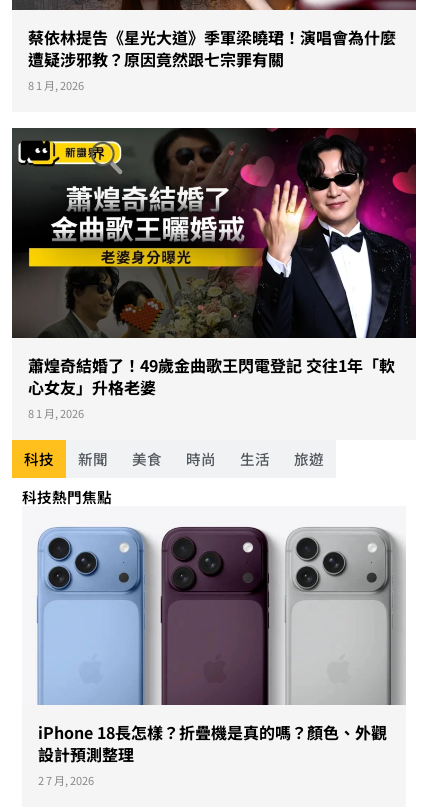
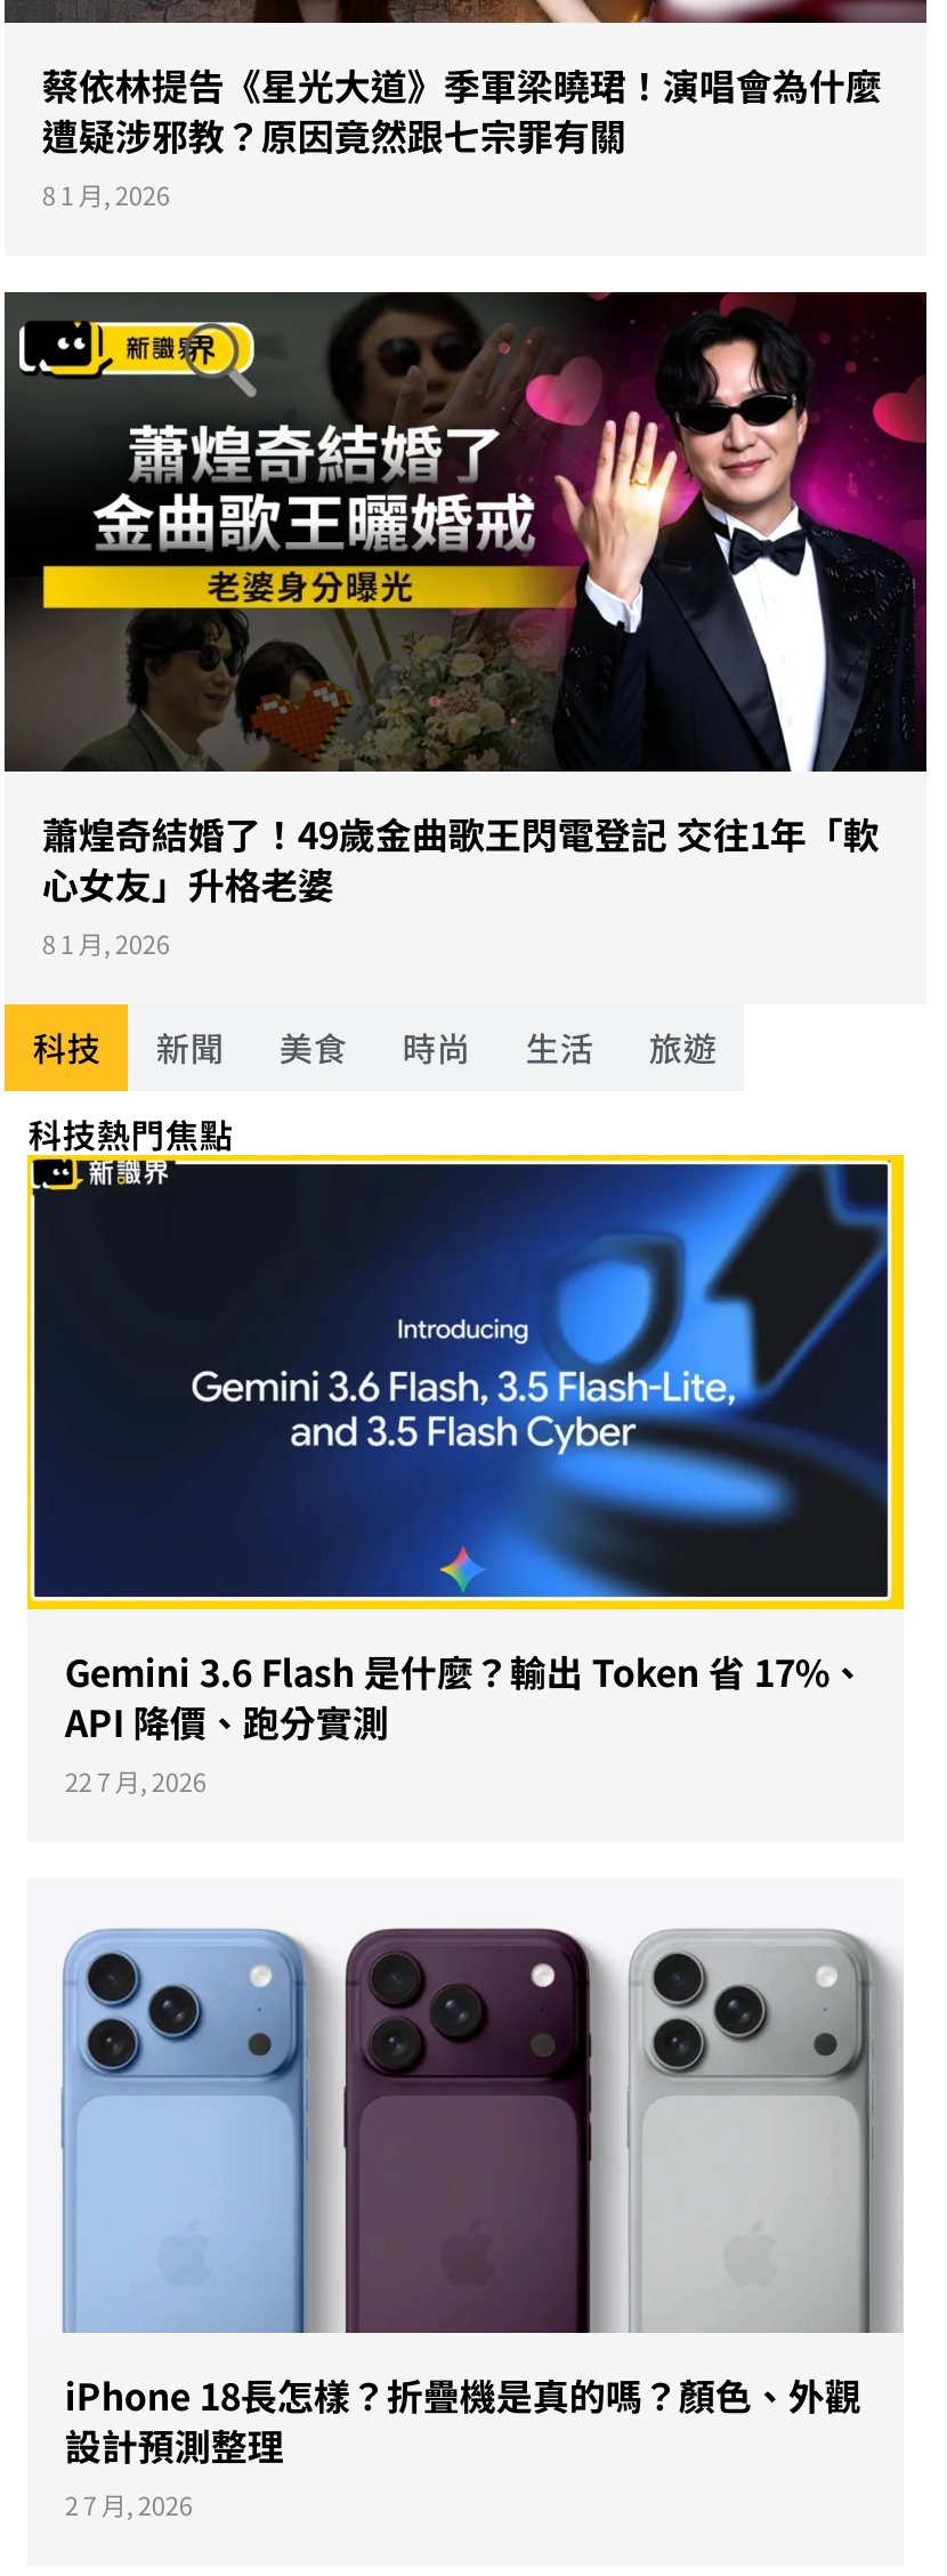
+ [image]
+ Gemini 3.6 Flash 是什麼？輸出 Token 省 17%、
+ API 降價、跑分實測
+ 22 7 月, 2026
